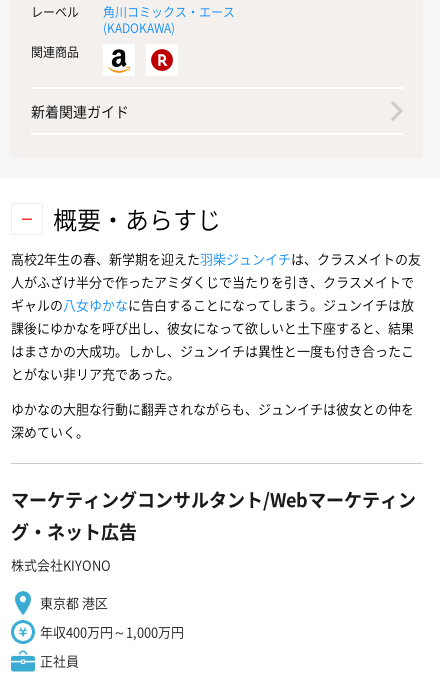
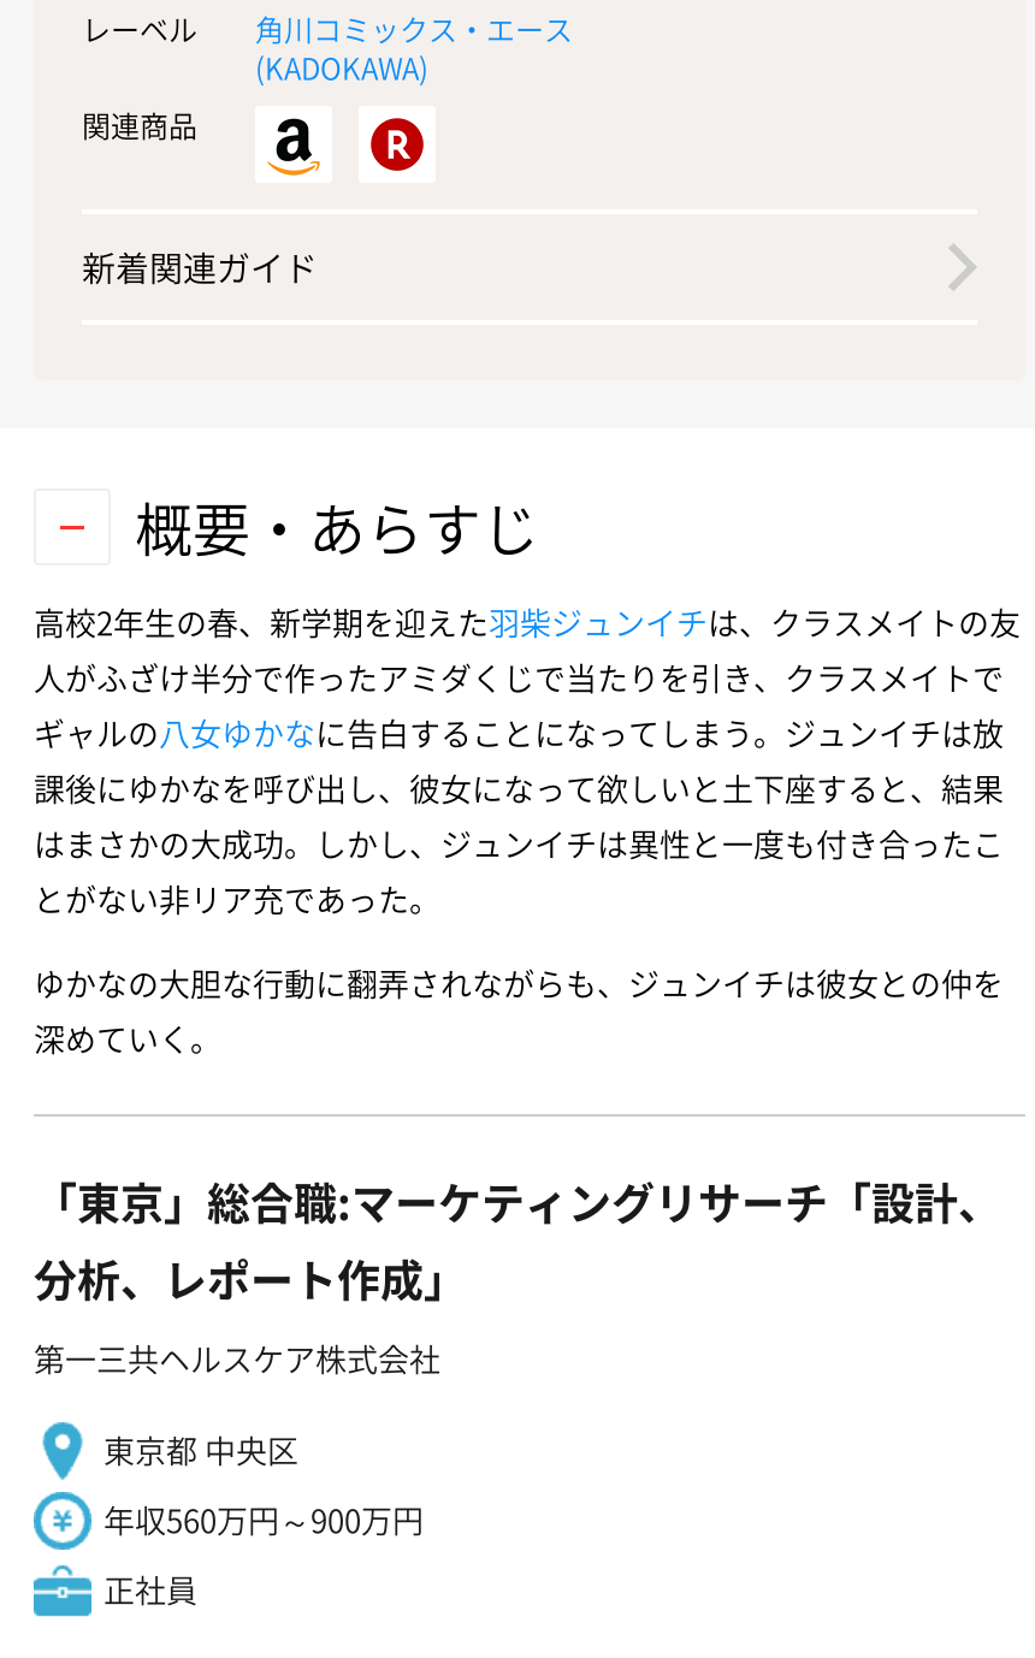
- マーケティングコンサルタント/Webマーケティン
- グ・ネット広告
- 株式会社KIYONO
+ 「東京」総合職:マーケティングリサーチ「設計、
+ 分析、レポート作成」
+ 第一三共ヘルスケア株式会社

- 東京都 港区
+ 東京都 中央区

- 年収400万円～1,000万円
+ 年収560万円～900万円
